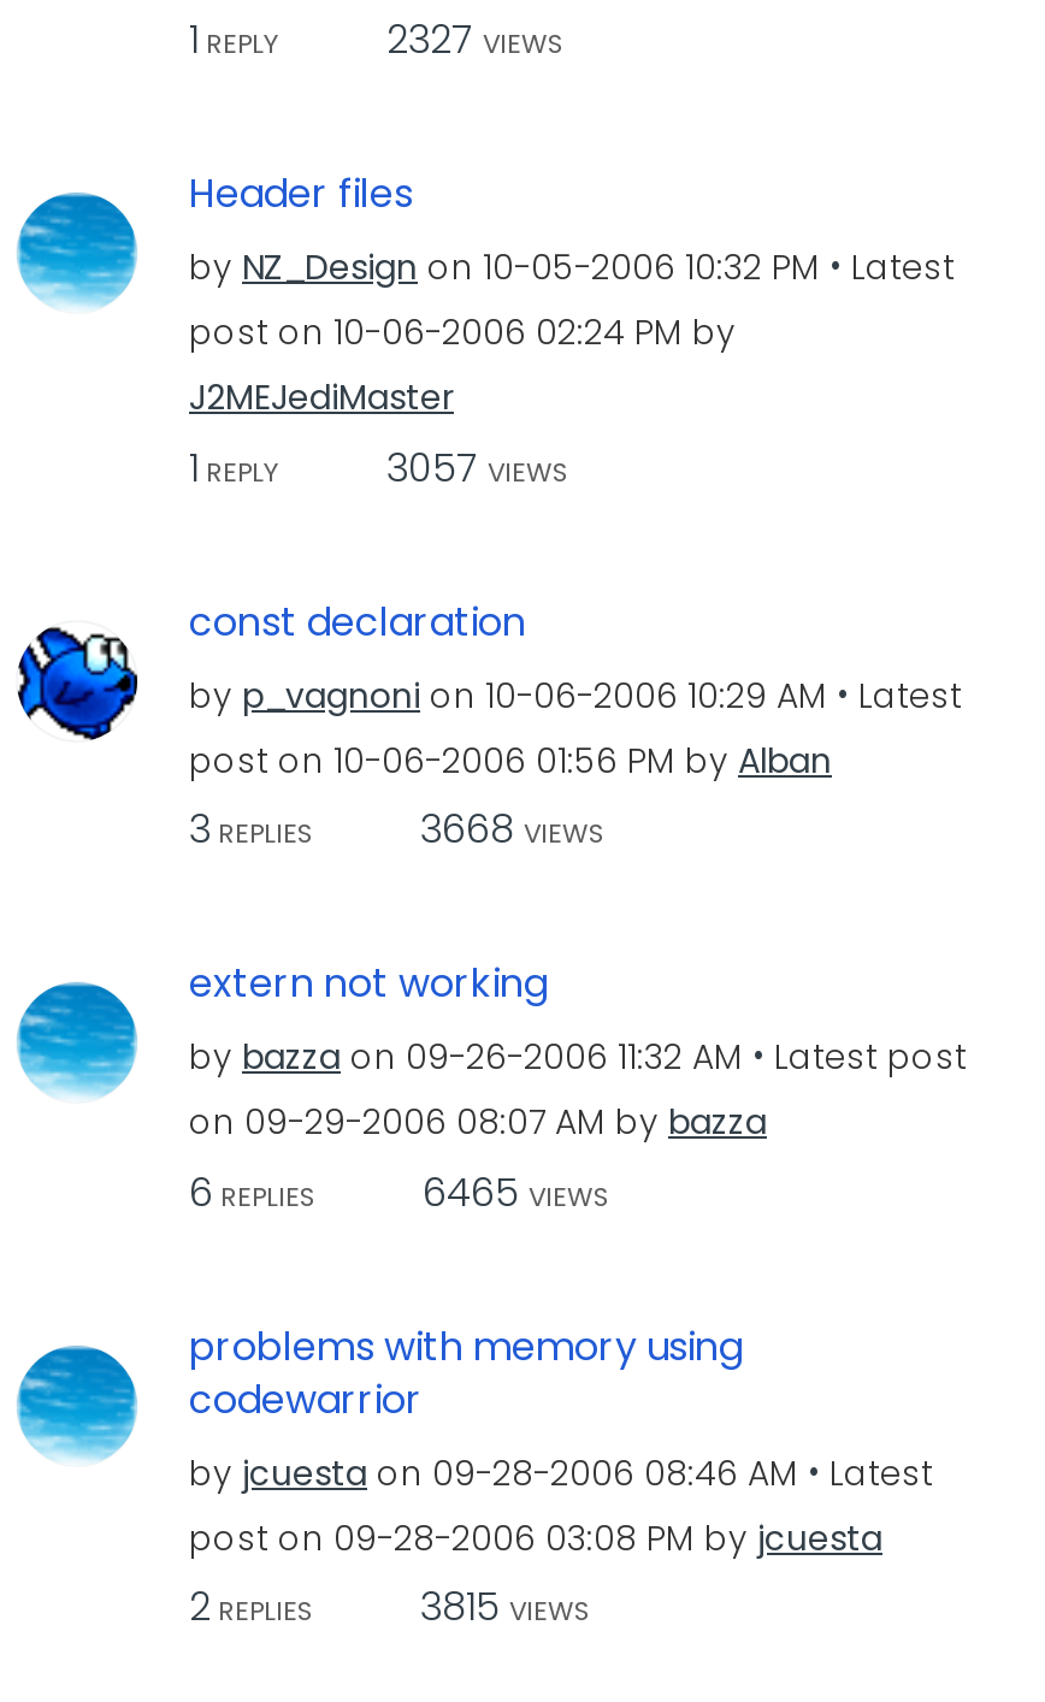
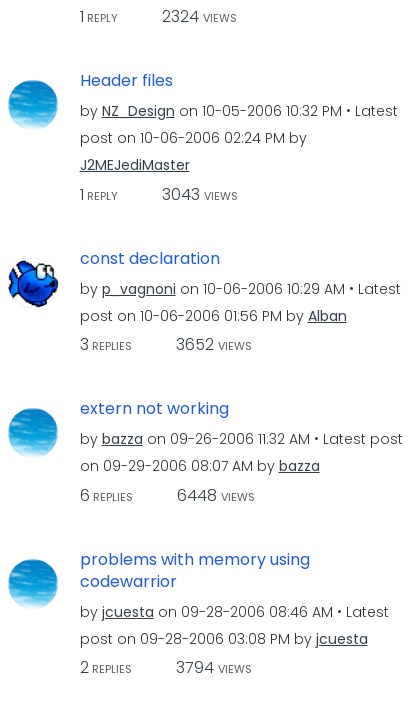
- 1 REPLY 2327 VIEWS
+ 1 REPLY 2324 VIEWS

- 1 REPLY 3057 VIEWS
+ 1 REPLY 3043 VIEWS

- 3 REPLIES 3668 VIEWS
+ 3 REPLIES 3652 VIEWS

- 6 REPLIES 6465 VIEWS
+ 6 REPLIES 6448 VIEWS

- 2 REPLIES 3815 VIEWS
+ 2 REPLIES 3794 VIEWS
